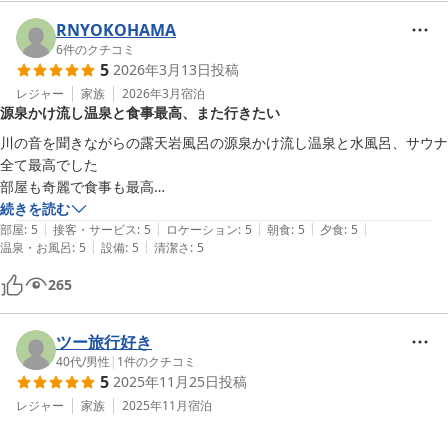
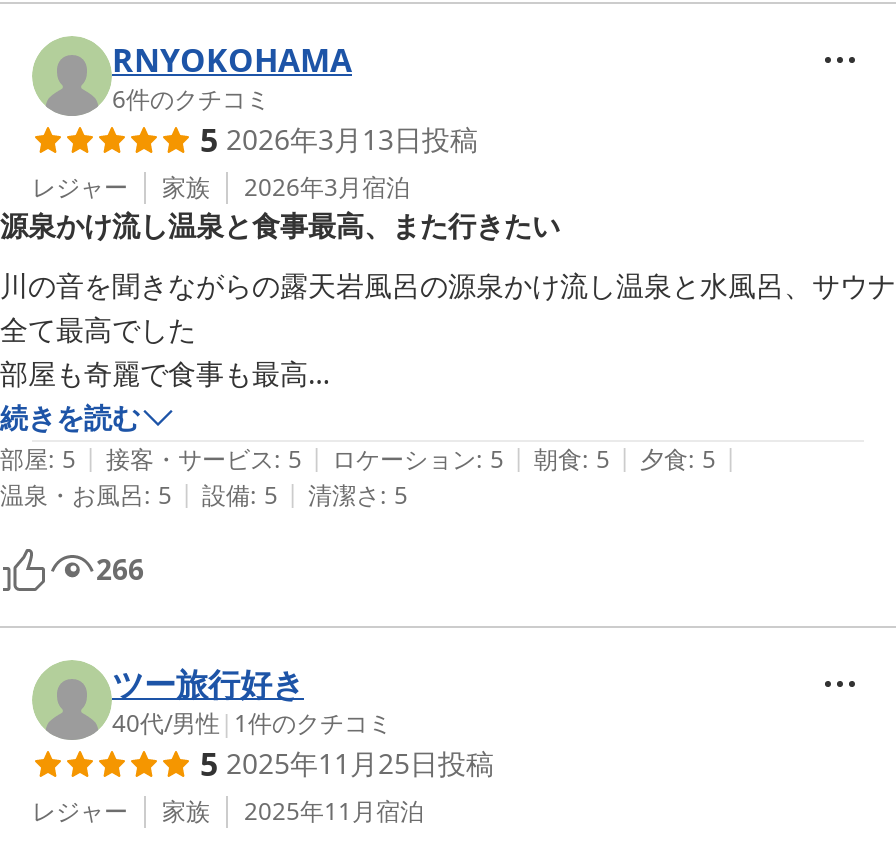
- 265
+ 266
